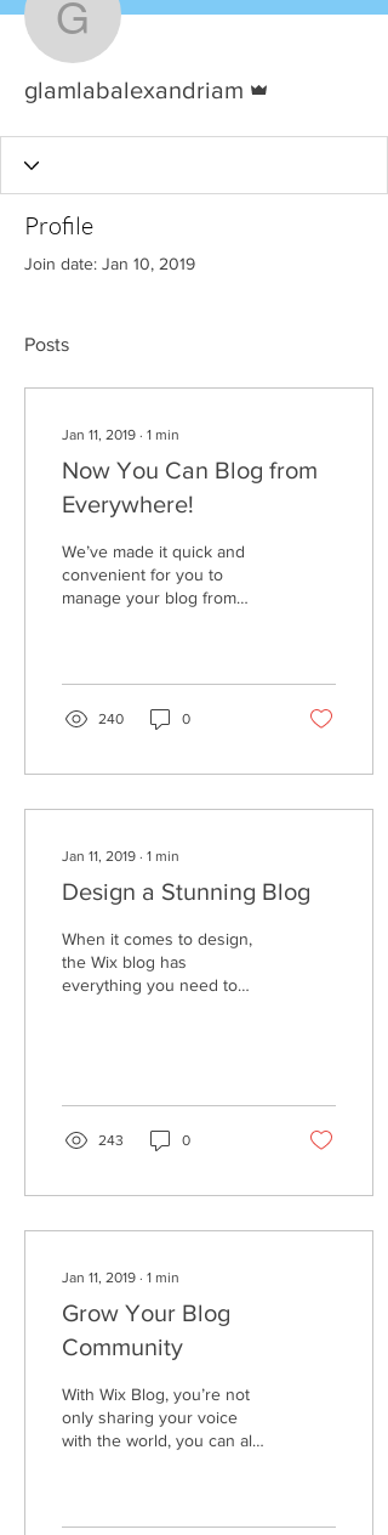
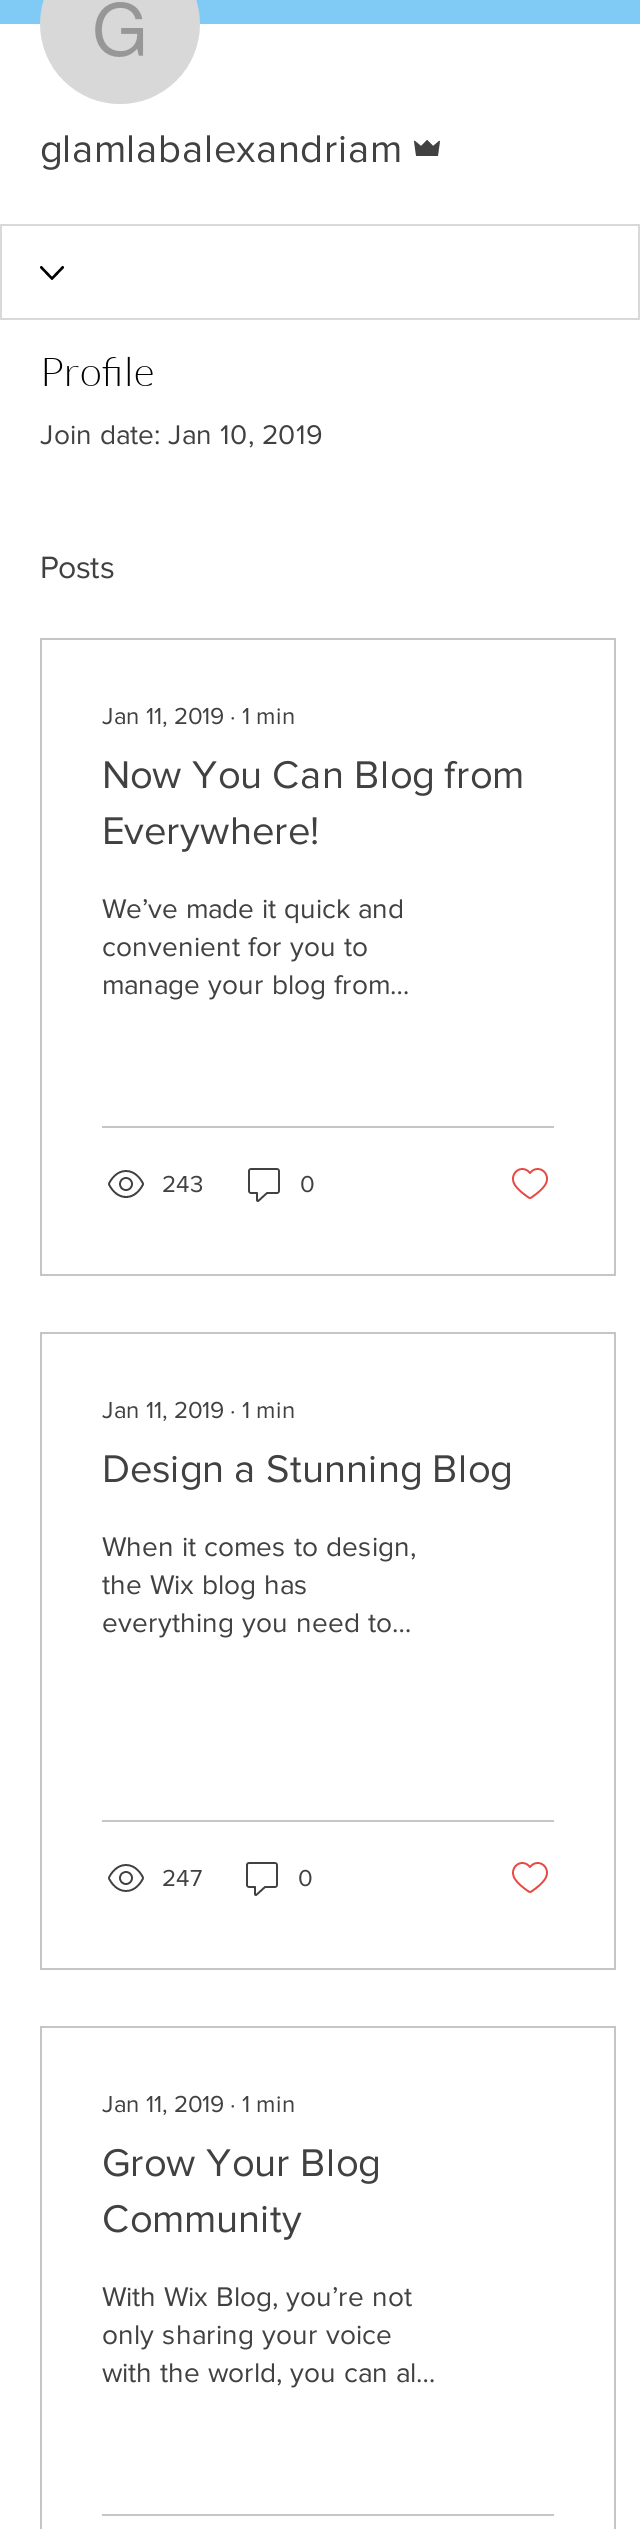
- 240
+ 243

- 243
+ 247
